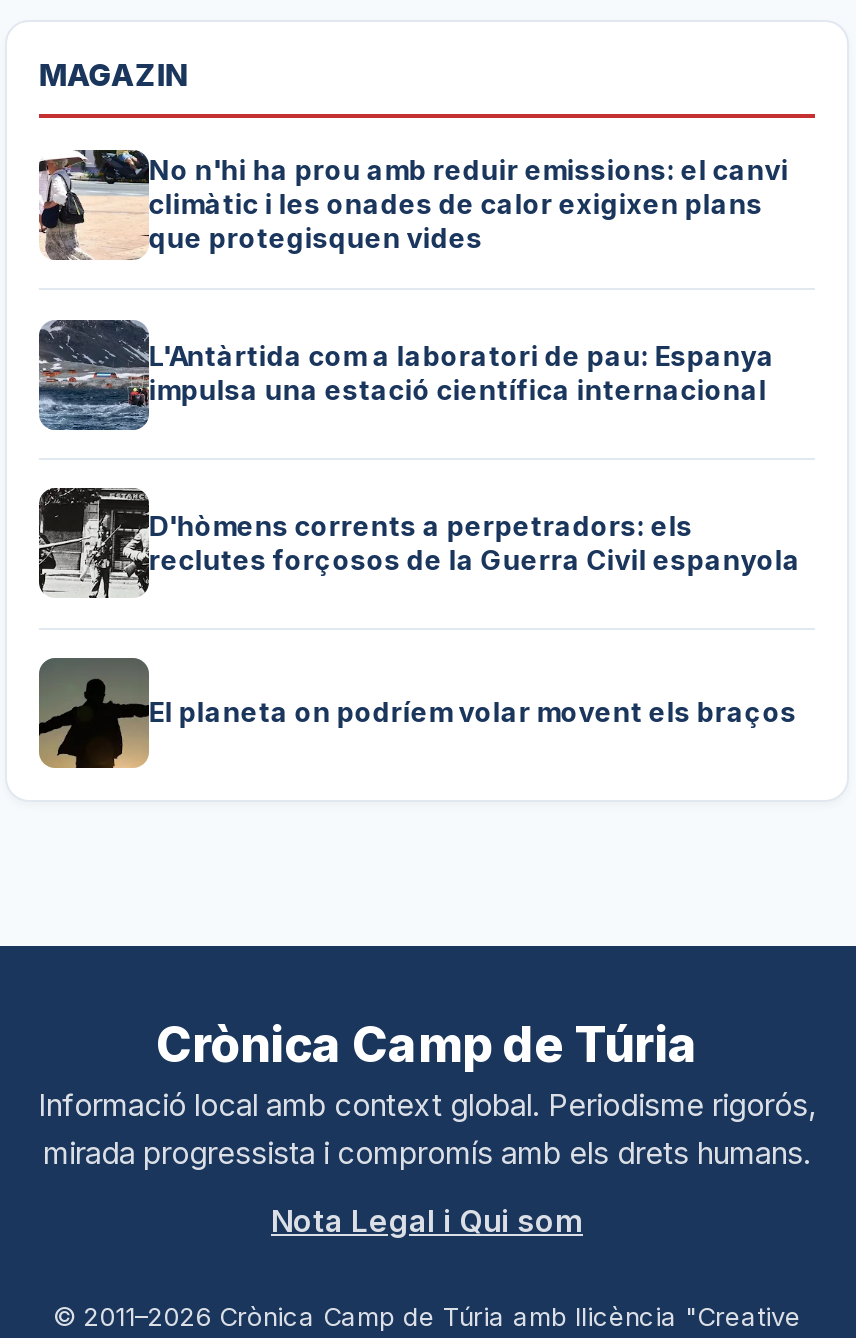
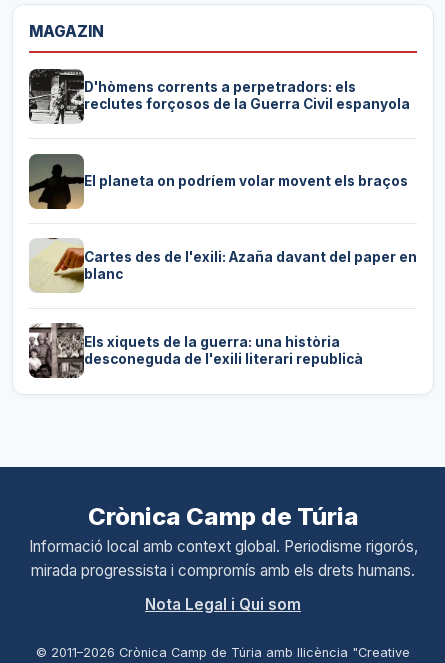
- [image]
- No n'hi ha prou amb reduir emissions: el canvi
- climàtic i les onades de calor exigixen plans
- que protegisquen vides

- [image]
- L'Antàrtida com a laboratori de pau: Espanya
- impulsa una estació científica internacional

moved up: [image] | D'hòmens corrents a perpetradors: els | reclutes forçosos de la Guerra Civil espanyola | El planeta on podríem volar movent els braços

+ [image]
+ Els xiquets de la guerra: una història
+ desconeguda de l'exili literari republicà

+ [image]
+ Cartes des de l'exili: Azaña davant del paper en
+ blanc
